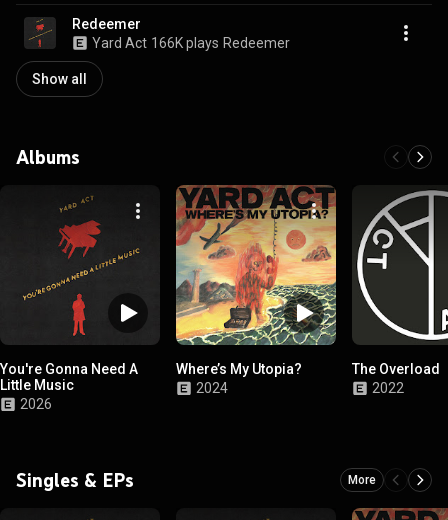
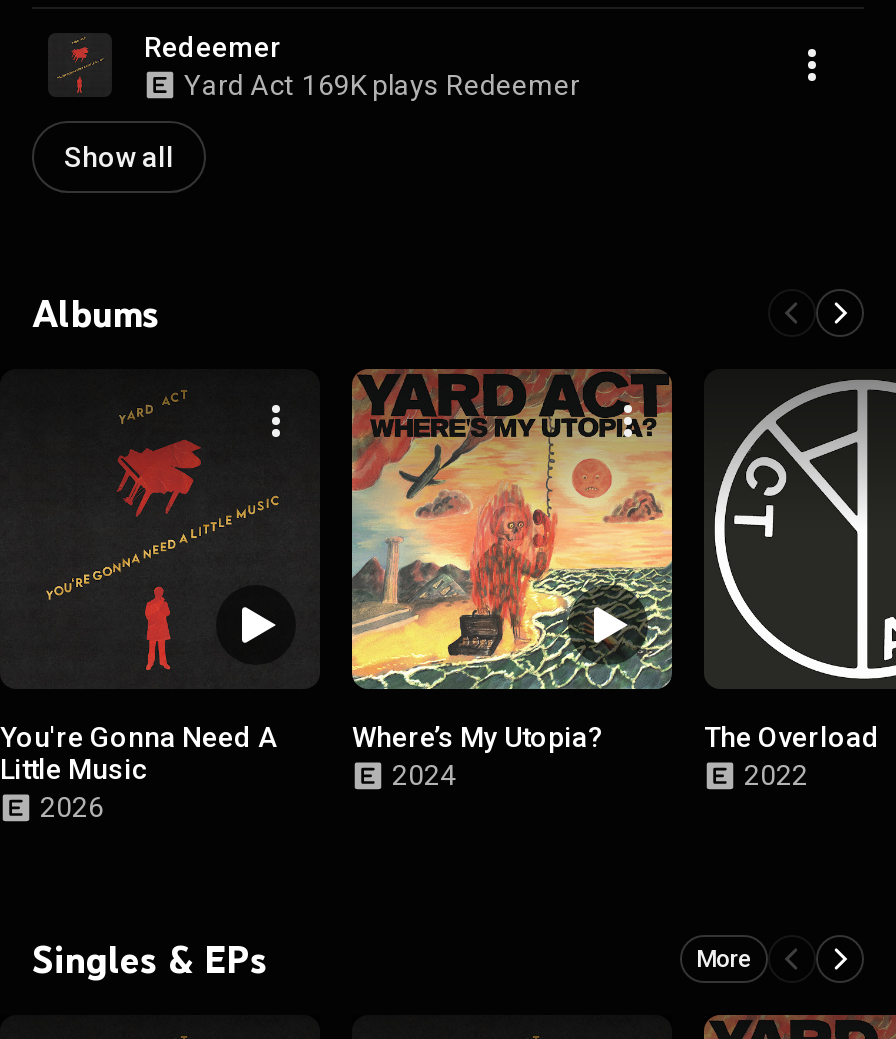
- Yard Act 166K plays Redeemer
+ Yard Act 169K plays Redeemer
